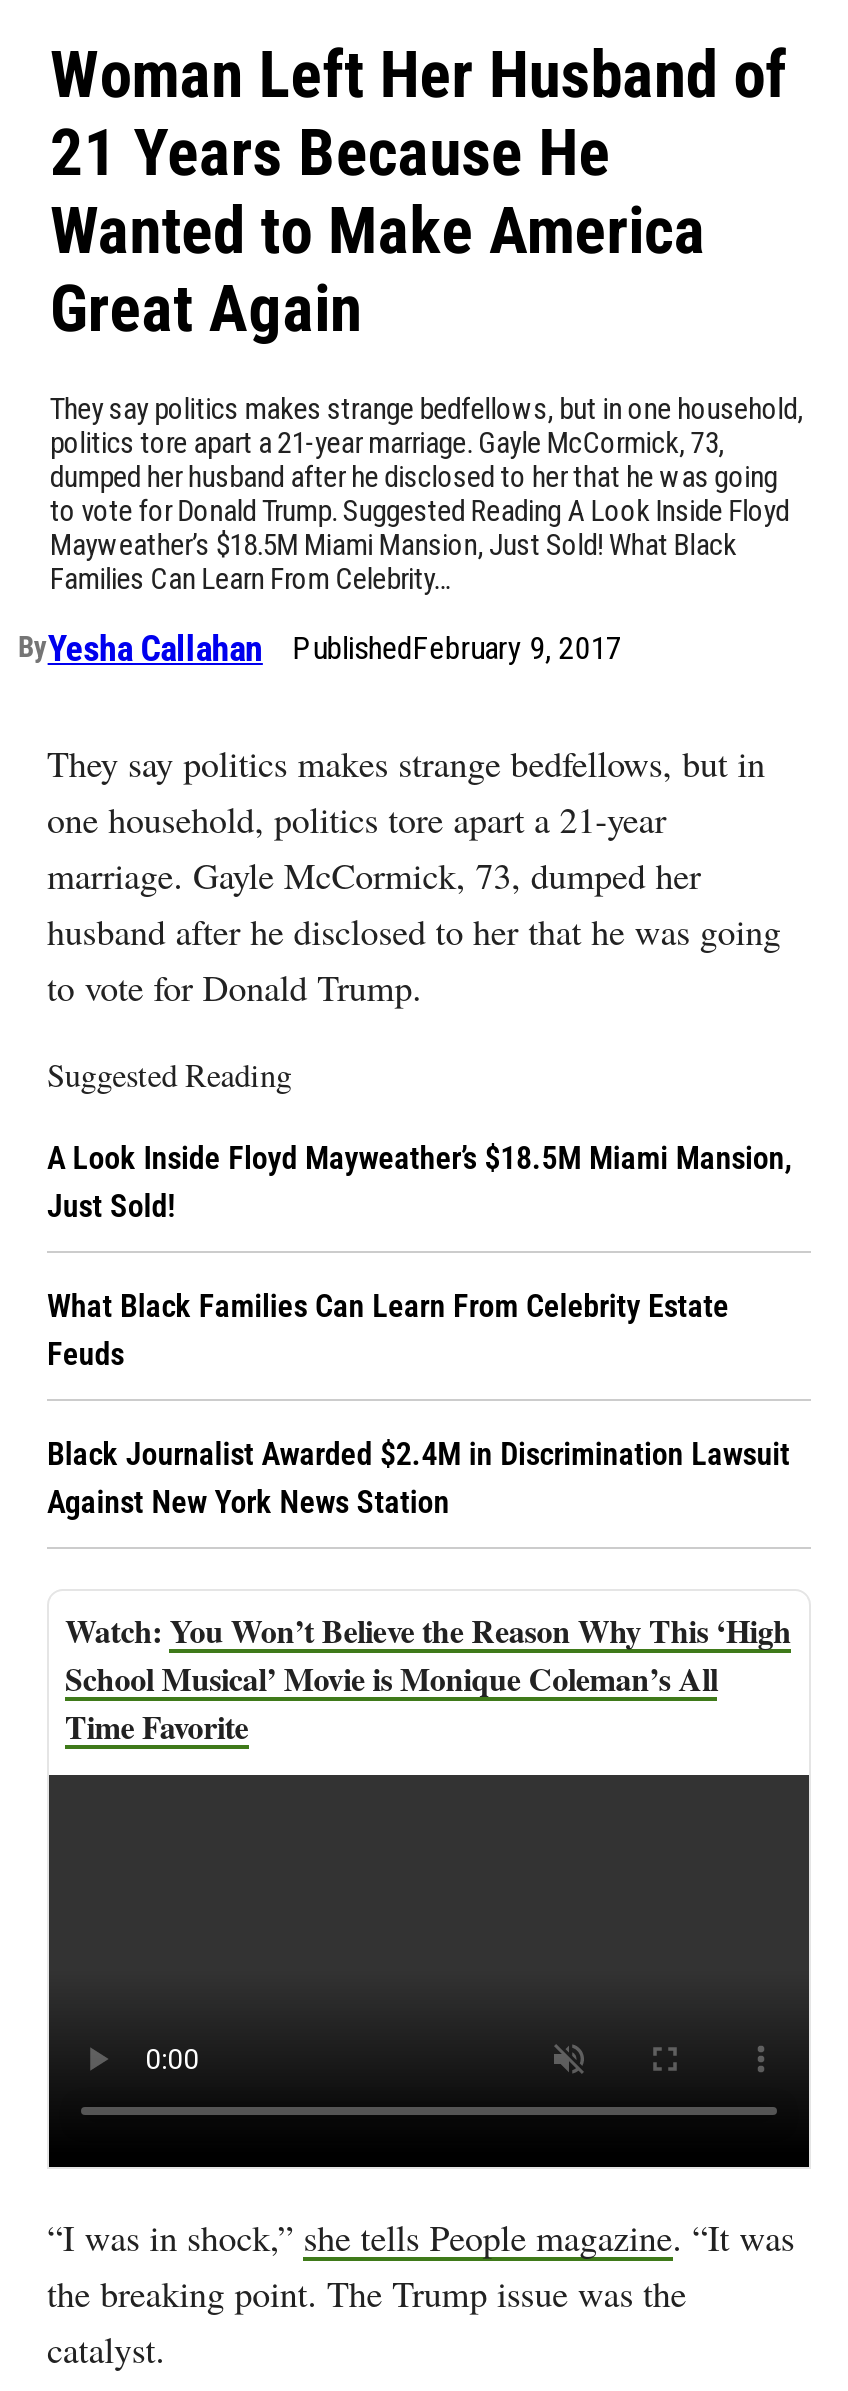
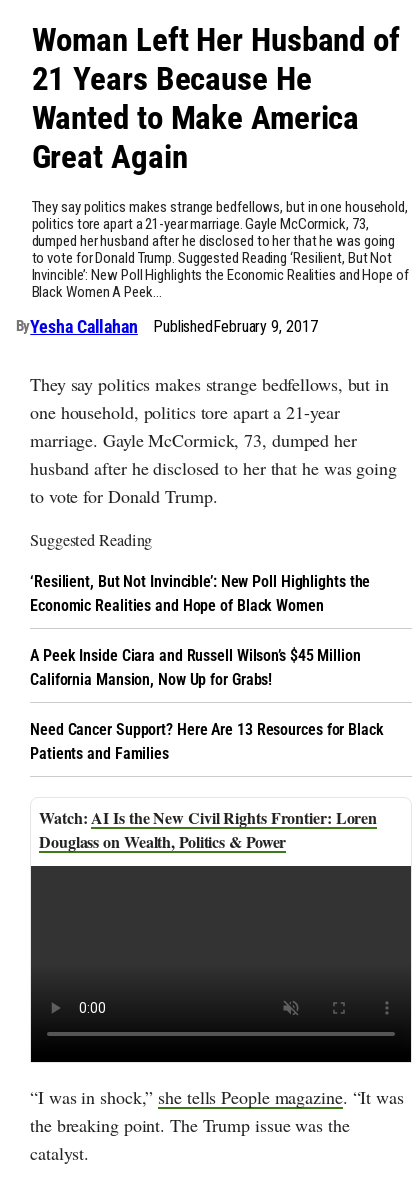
- to vote for Donald Trump. Suggested Reading A Look Inside Floyd
- Mayweather’s $18.5M Miami Mansion, Just Sold! What Black
- Families Can Learn From Celebrity…
+ to vote for Donald Trump. Suggested Reading ‘Resilient, But Not
+ Invincible’: New Poll Highlights the Economic Realities and Hope of
+ Black Women A Peek…

- A Look Inside Floyd Mayweather’s $18.5M Miami Mansion,
- Just Sold!
+ ‘Resilient, But Not Invincible’: New Poll Highlights the
+ Economic Realities and Hope of Black Women

- What Black Families Can Learn From Celebrity Estate
- Feuds
+ A Peek Inside Ciara and Russell Wilson’s $45 Million
+ California Mansion, Now Up for Grabs!

- Black Journalist Awarded $2.4M in Discrimination Lawsuit
- Against New York News Station
+ Need Cancer Support? Here Are 13 Resources for Black
+ Patients and Families

- You Won’t Believe the Reason Why This ‘High
- School Musical’ Movie is Monique Coleman’s All
- Time Favorite
+ AI Is the New Civil Rights Frontier: Loren
+ Douglass on Wealth, Politics & Power
